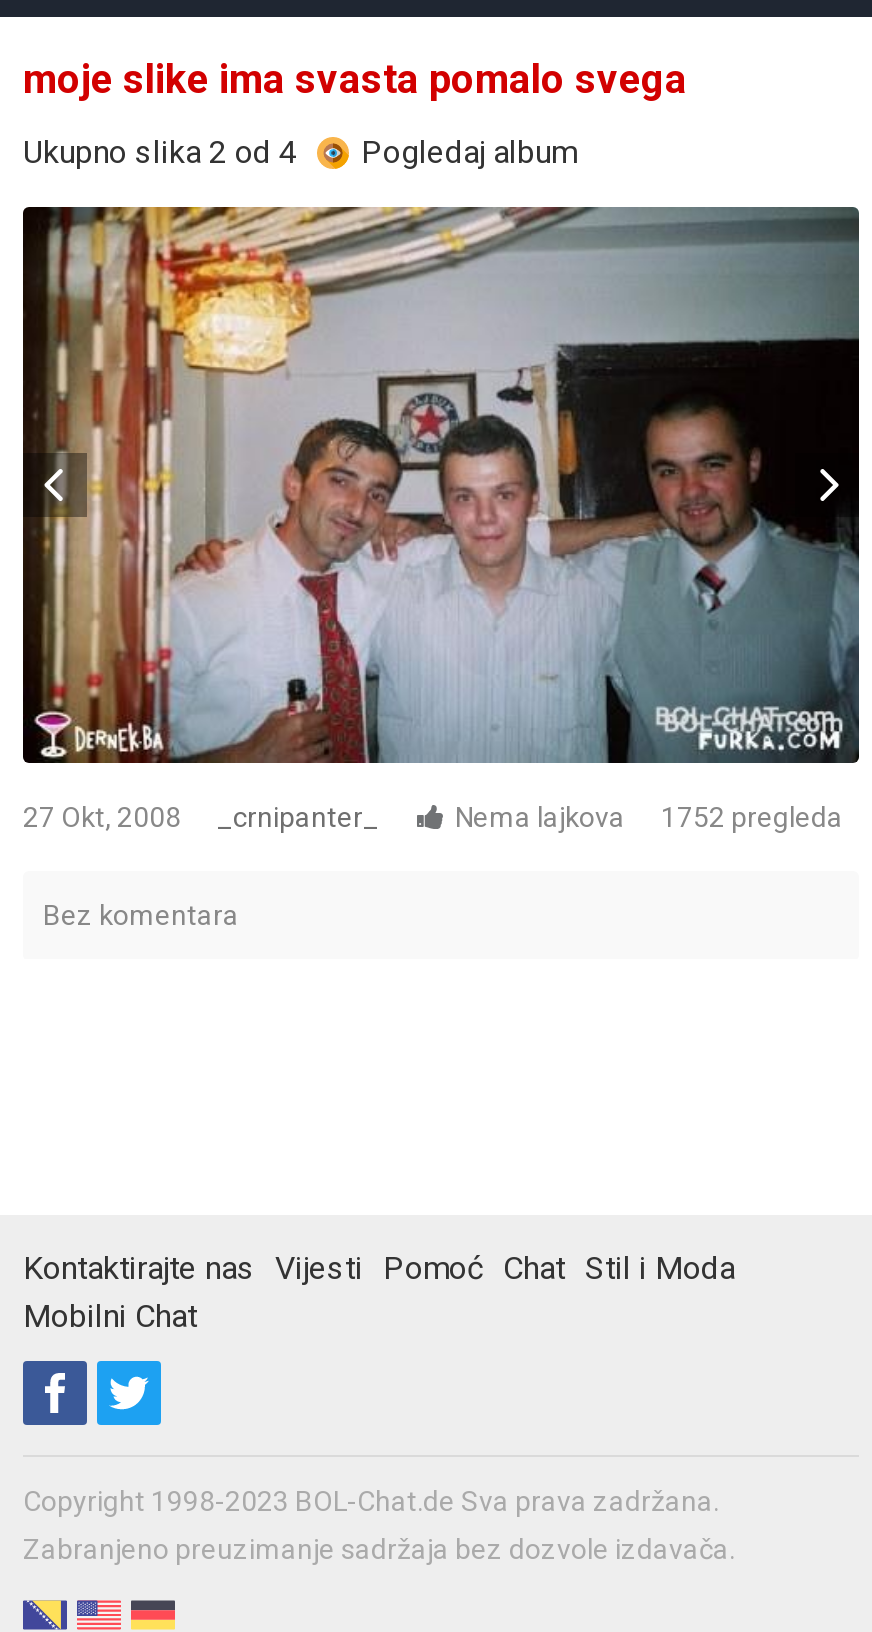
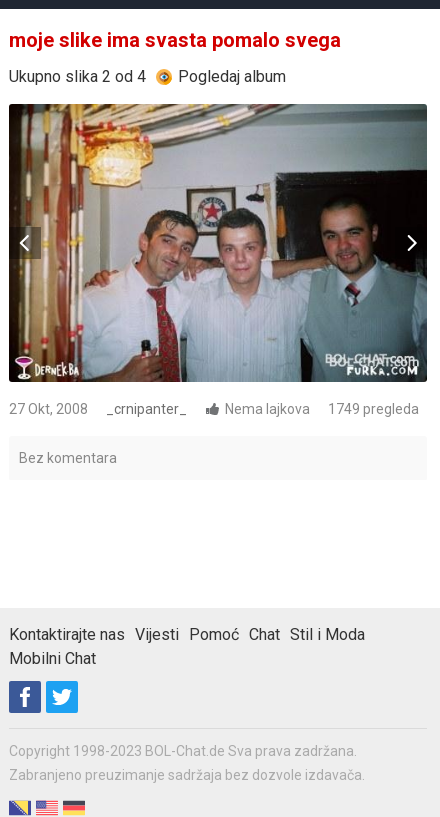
- Nema lajkova 1752 pregleda
+ Nema lajkova 1749 pregleda
